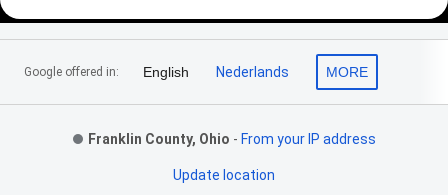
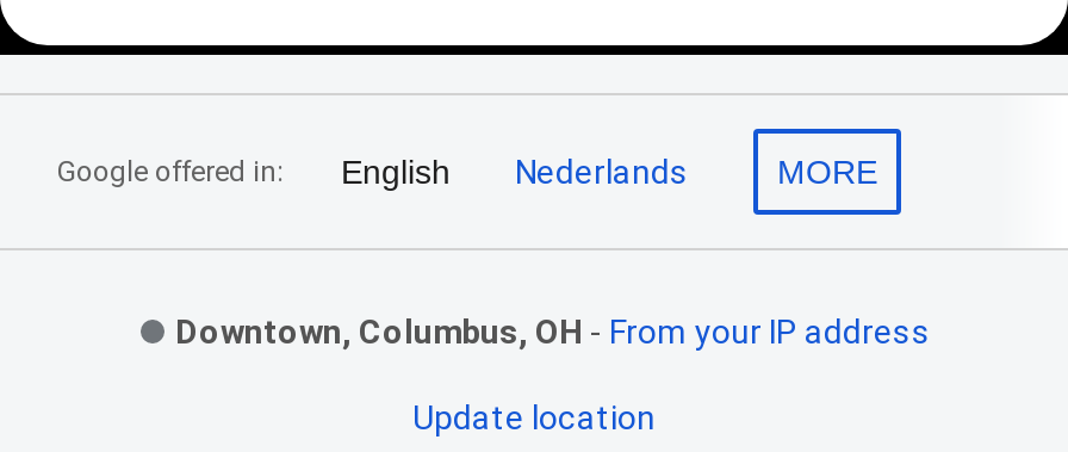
- Franklin County, Ohio - From your IP address
+ Downtown, Columbus, OH - From your IP address
